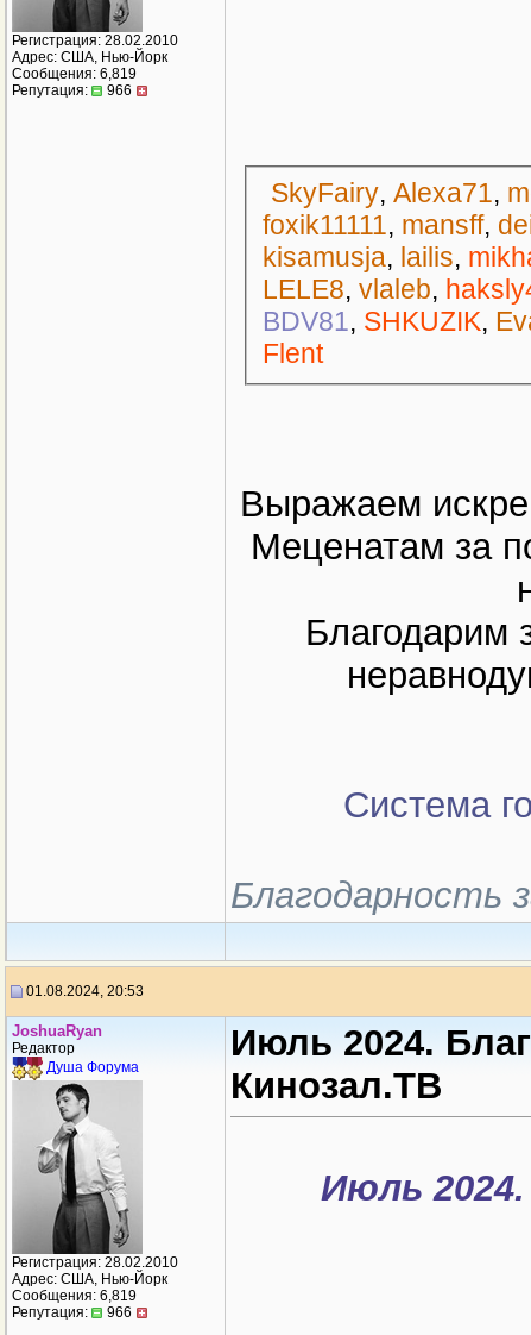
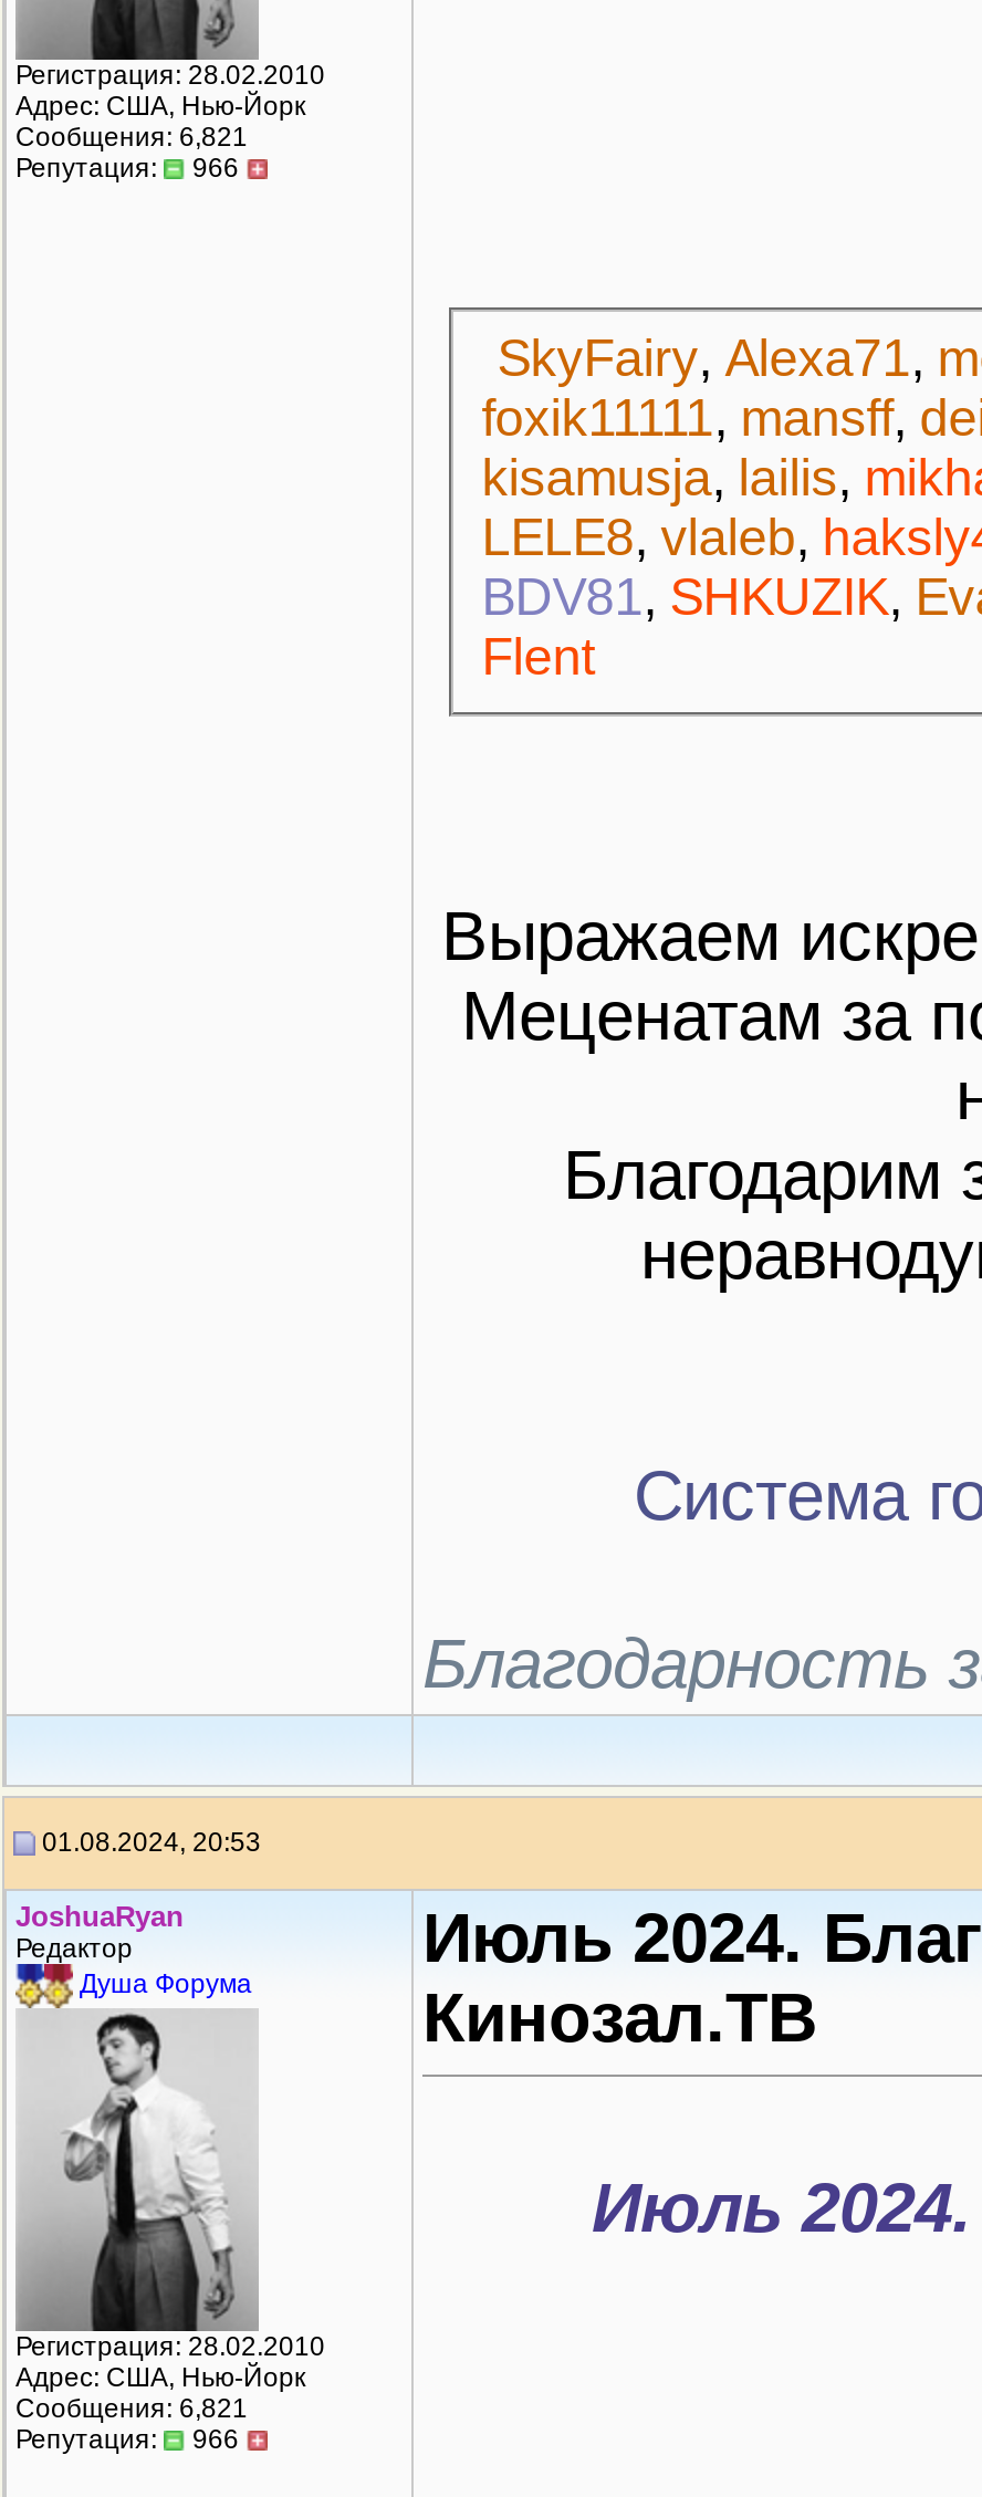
- Сообщения: 6,819
+ Сообщения: 6,821

- Сообщения: 6,819
+ Сообщения: 6,821
